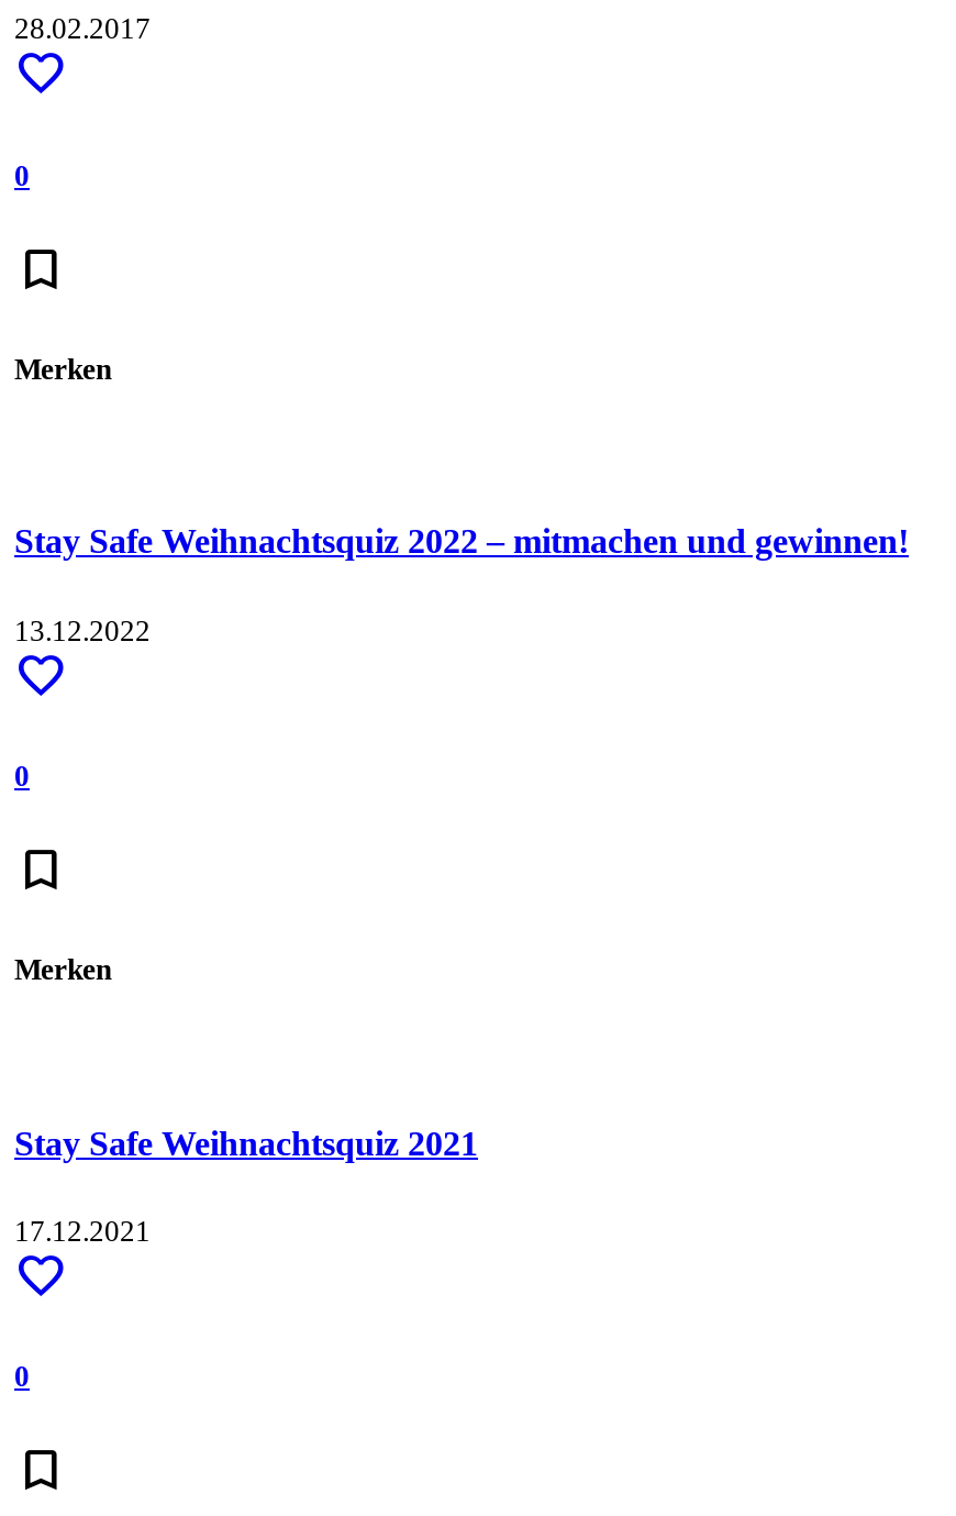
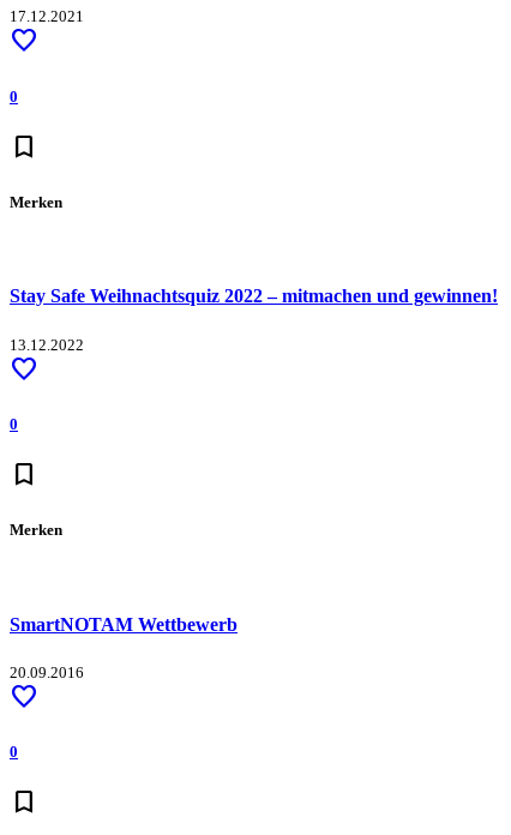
- 28.02.2017
+ 17.12.2021

- Stay Safe Weihnachtsquiz 2021
+ SmartNOTAM Wettbewerb

- 17.12.2021
+ 20.09.2016
